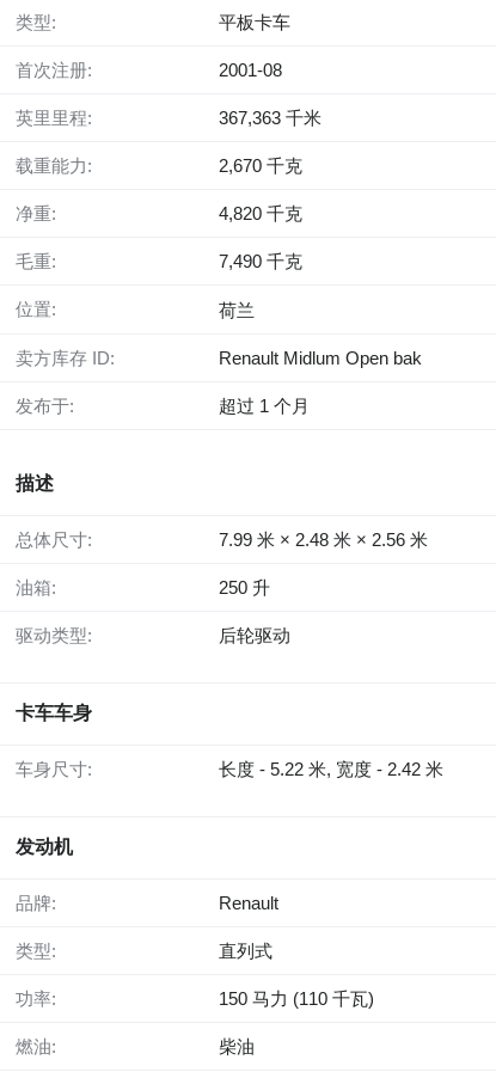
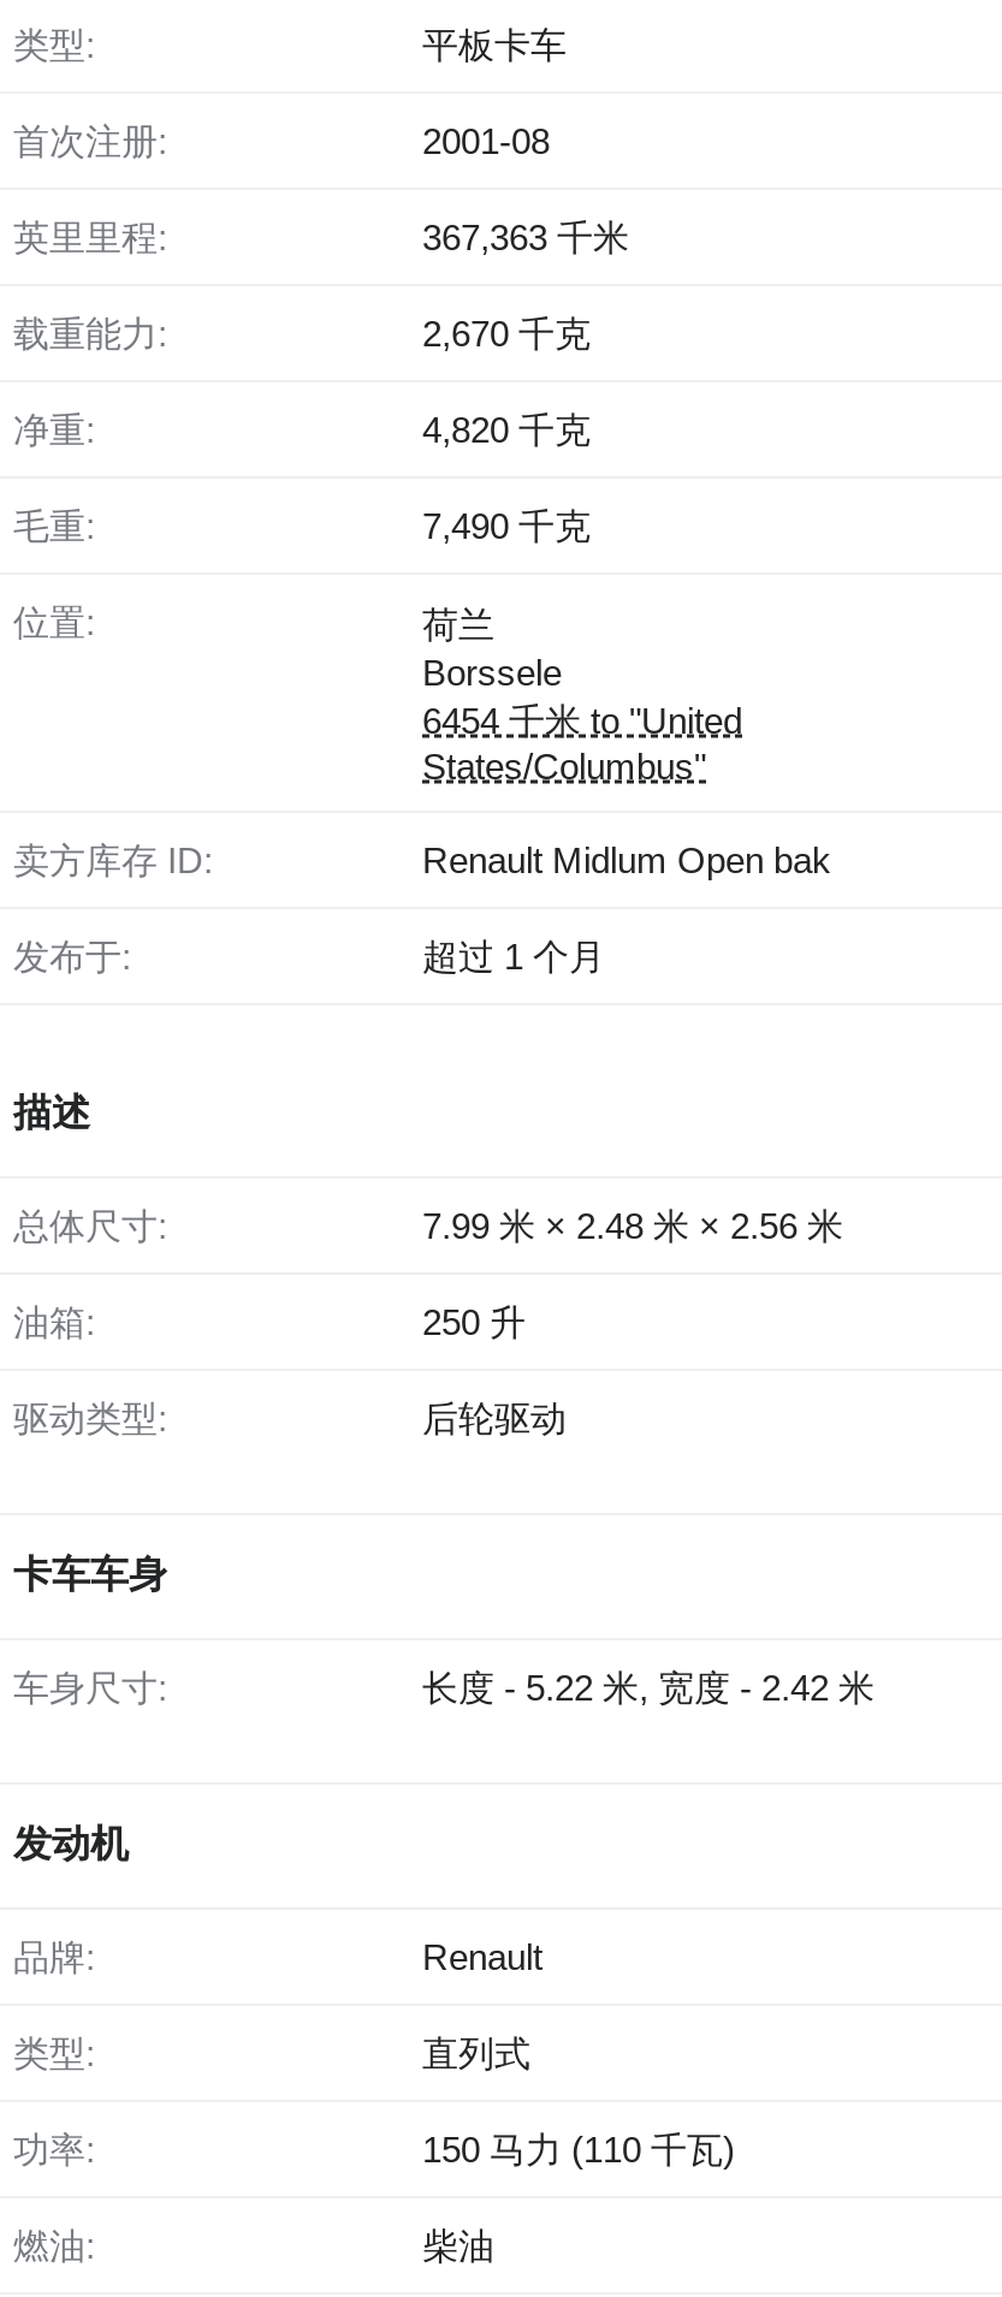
+ Borssele
+ 6454 千米 to "United
+ States/Columbus"
